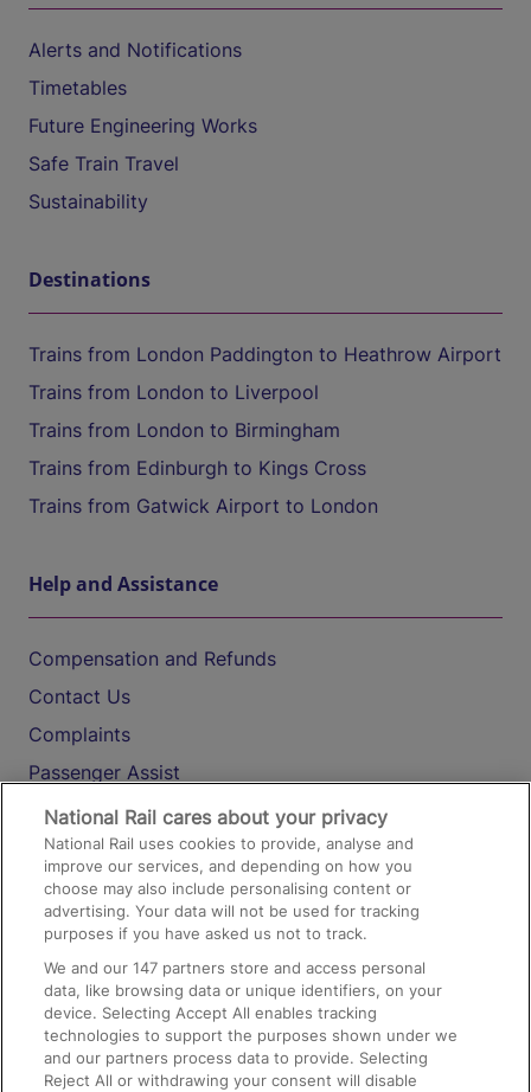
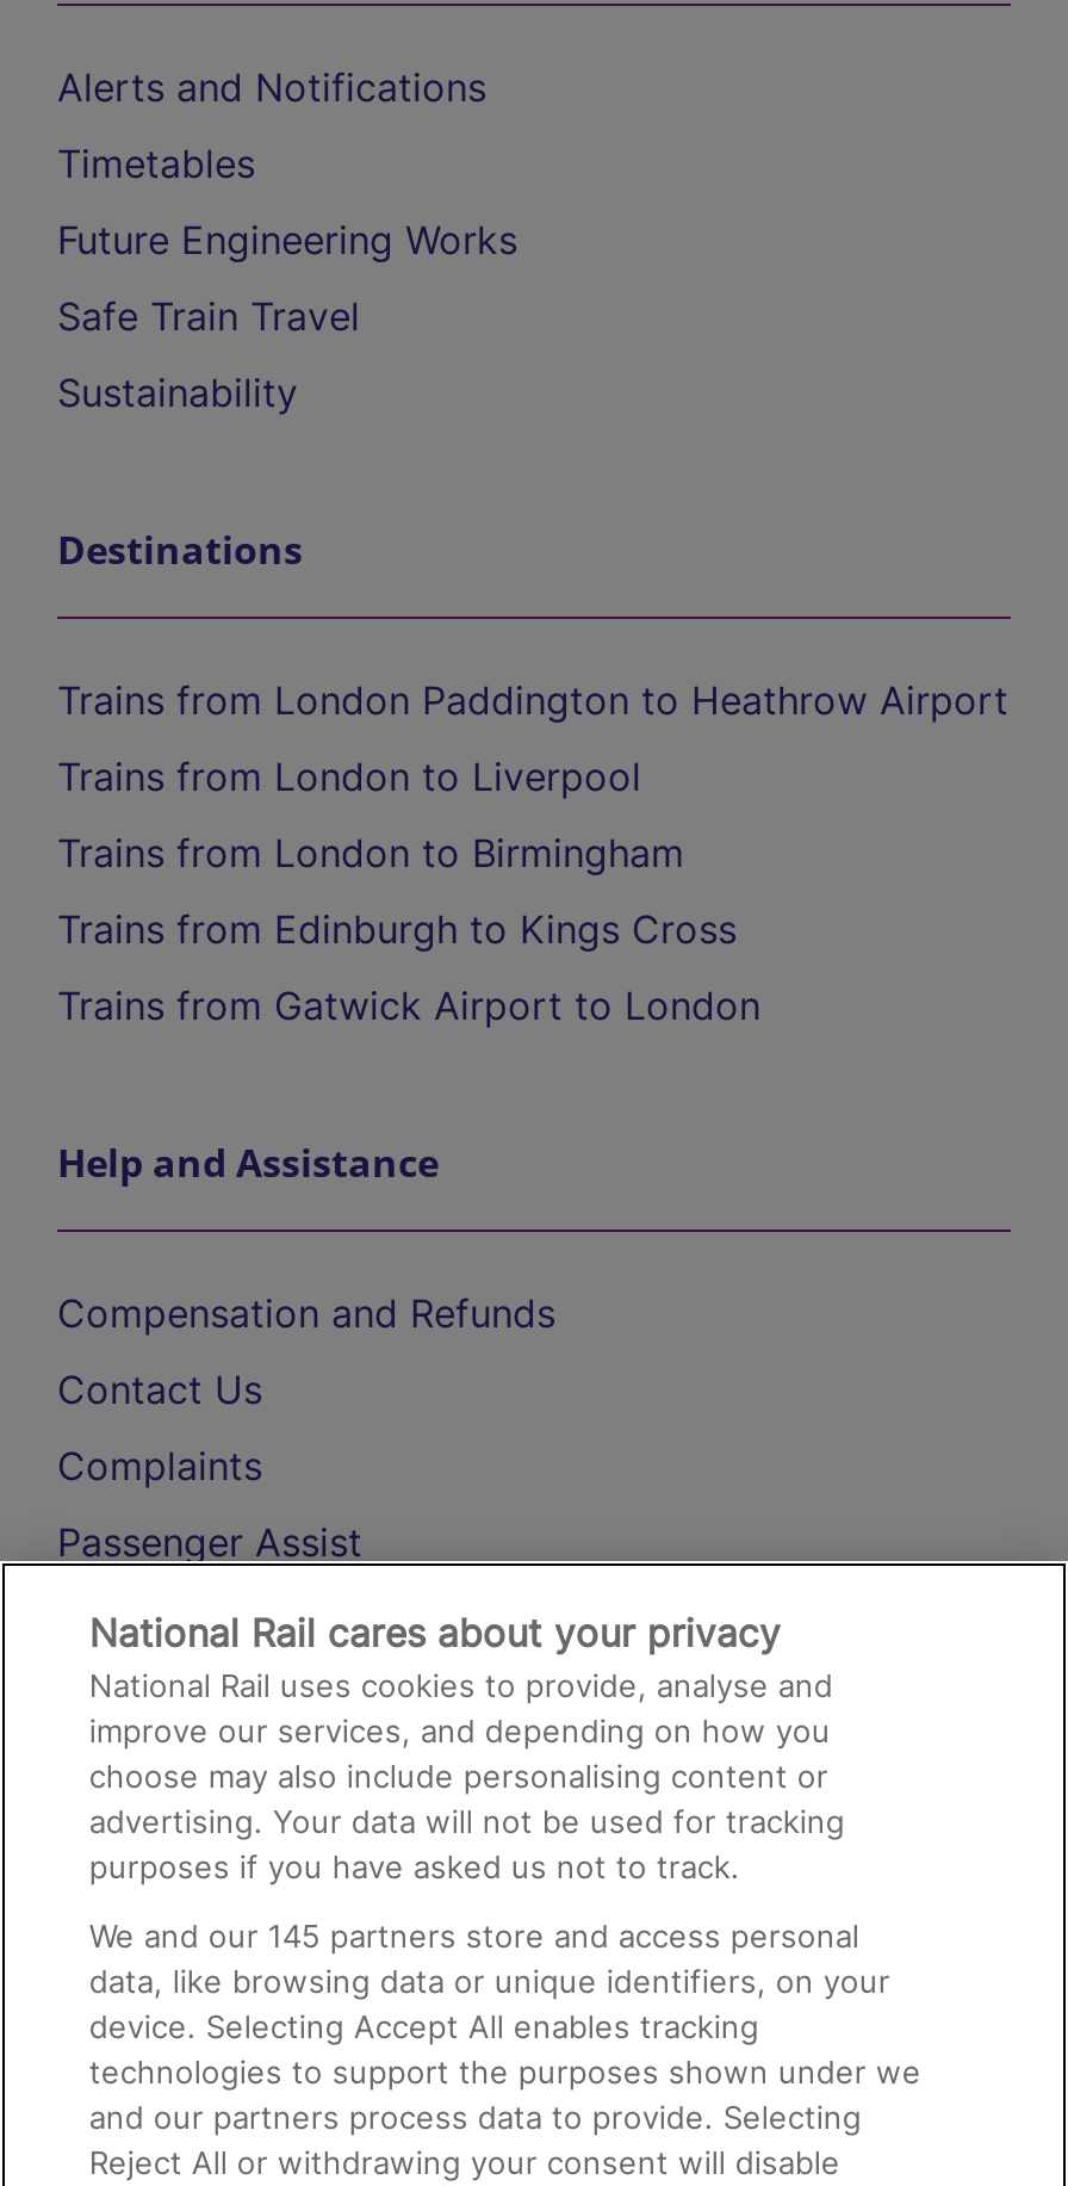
- We and our 147 partners store and access personal
+ We and our 145 partners store and access personal
